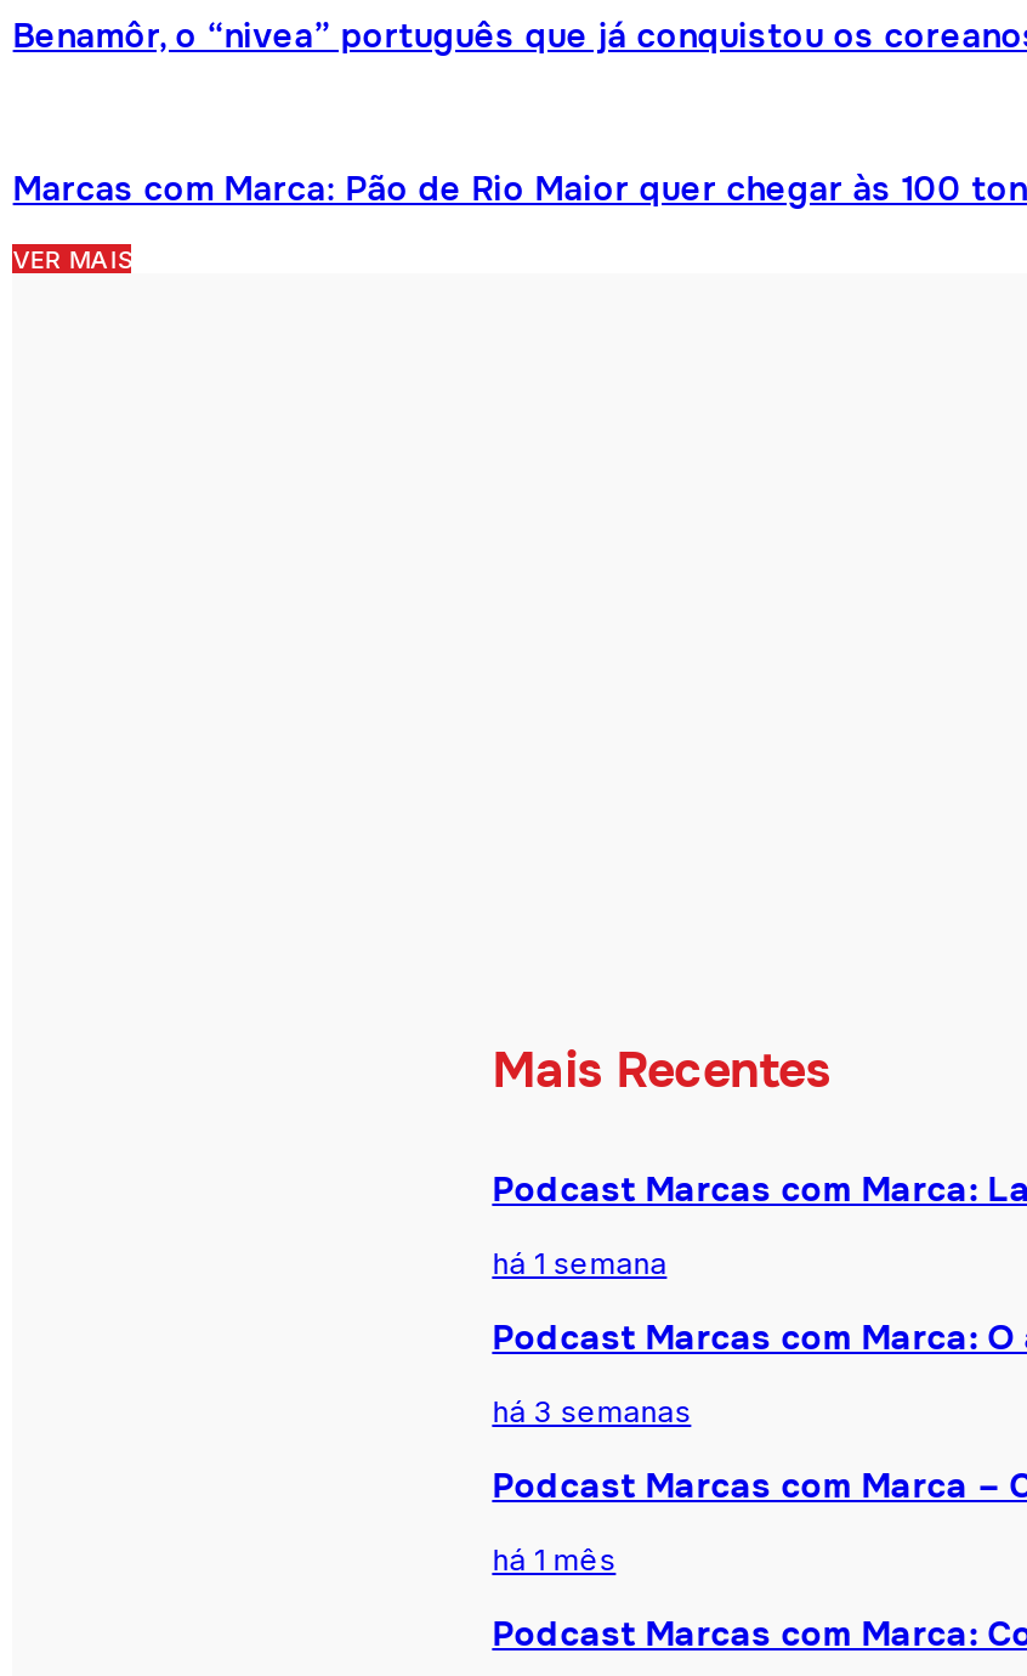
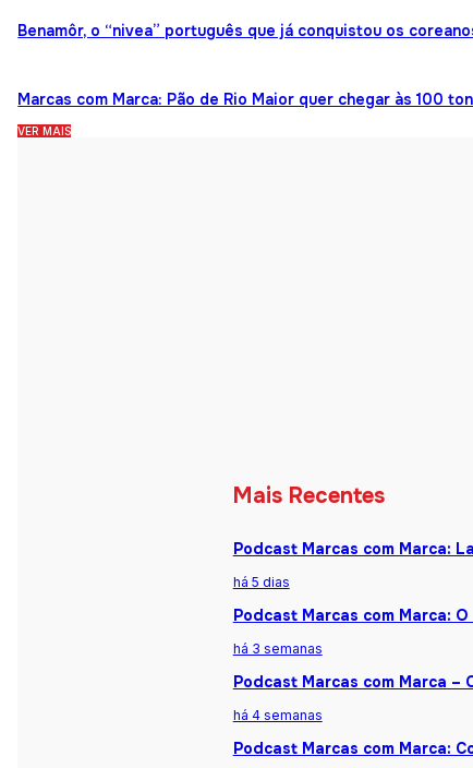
- há 1 semana
+ há 5 dias

- há 1 mês
+ há 4 semanas
